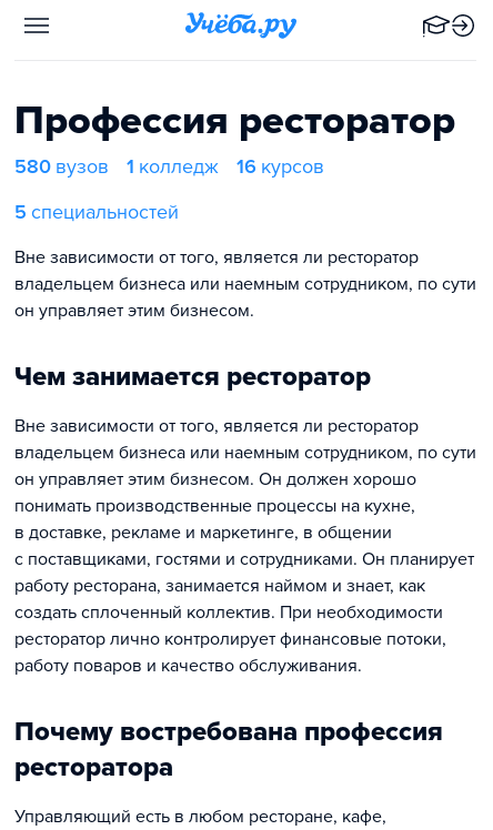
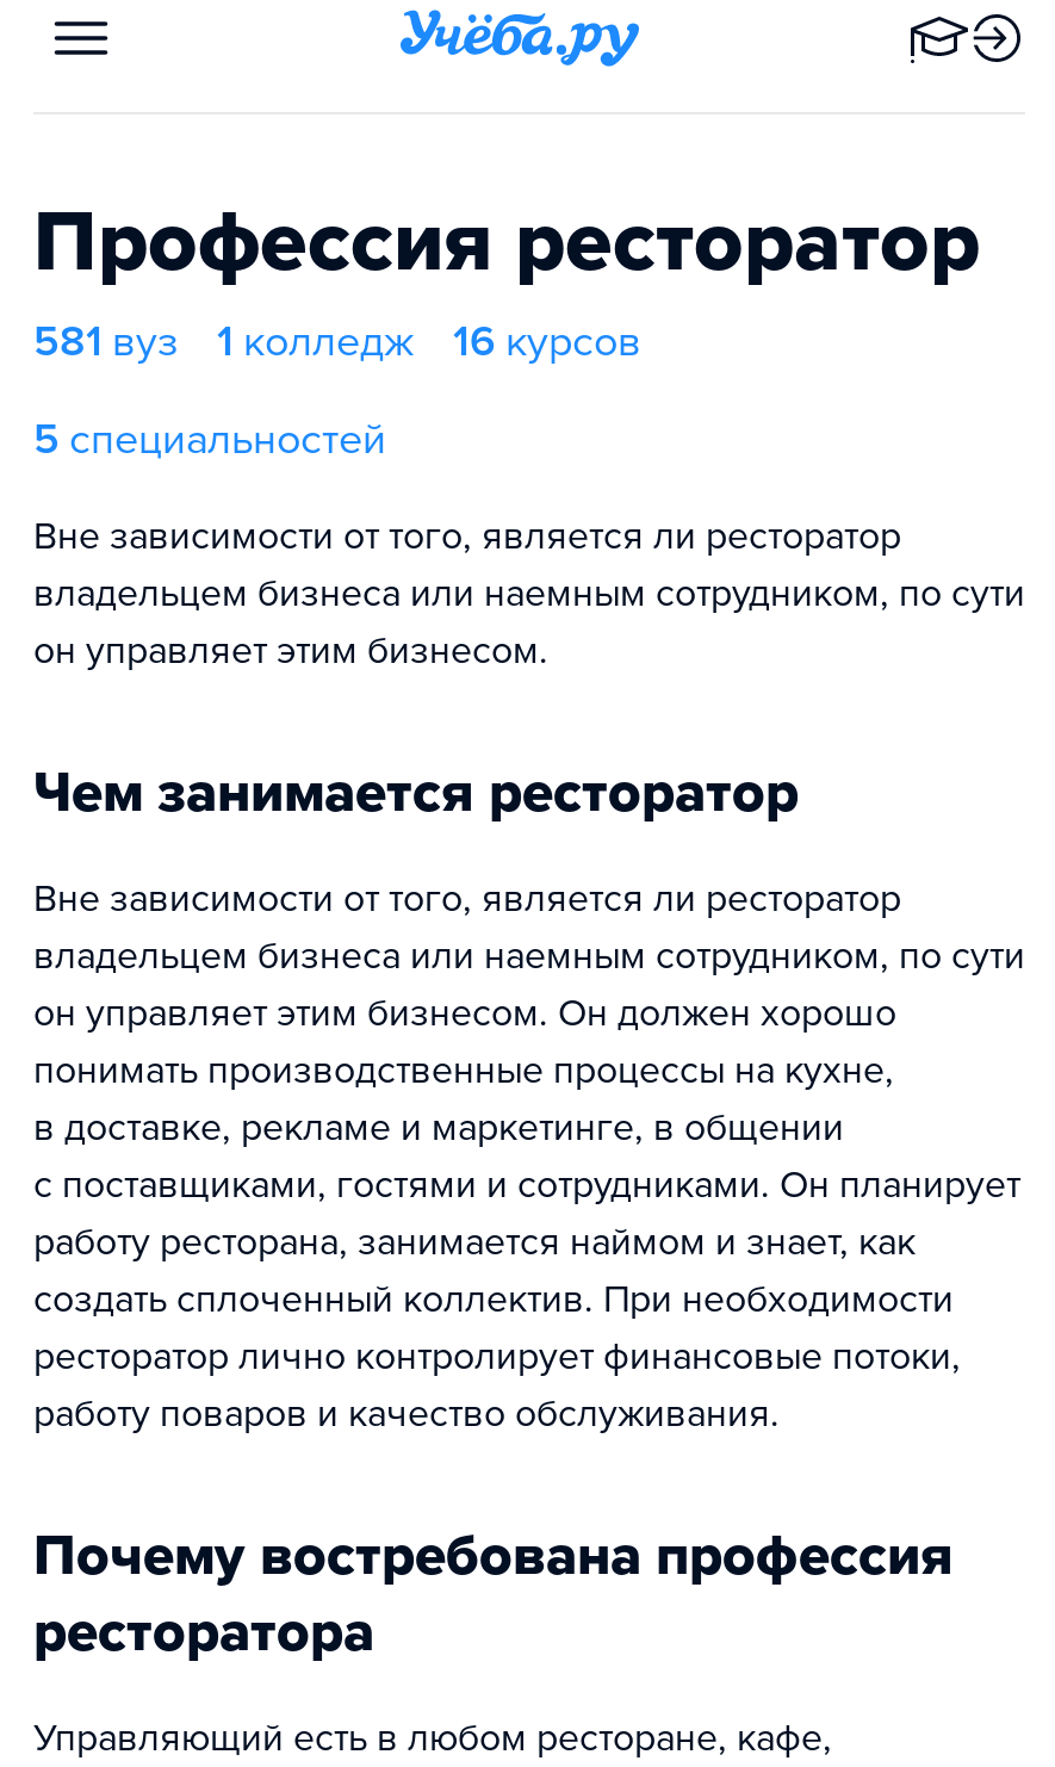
- 580 вузов 1 колледж 16 курсов
+ 581 вуз 1 колледж 16 курсов
